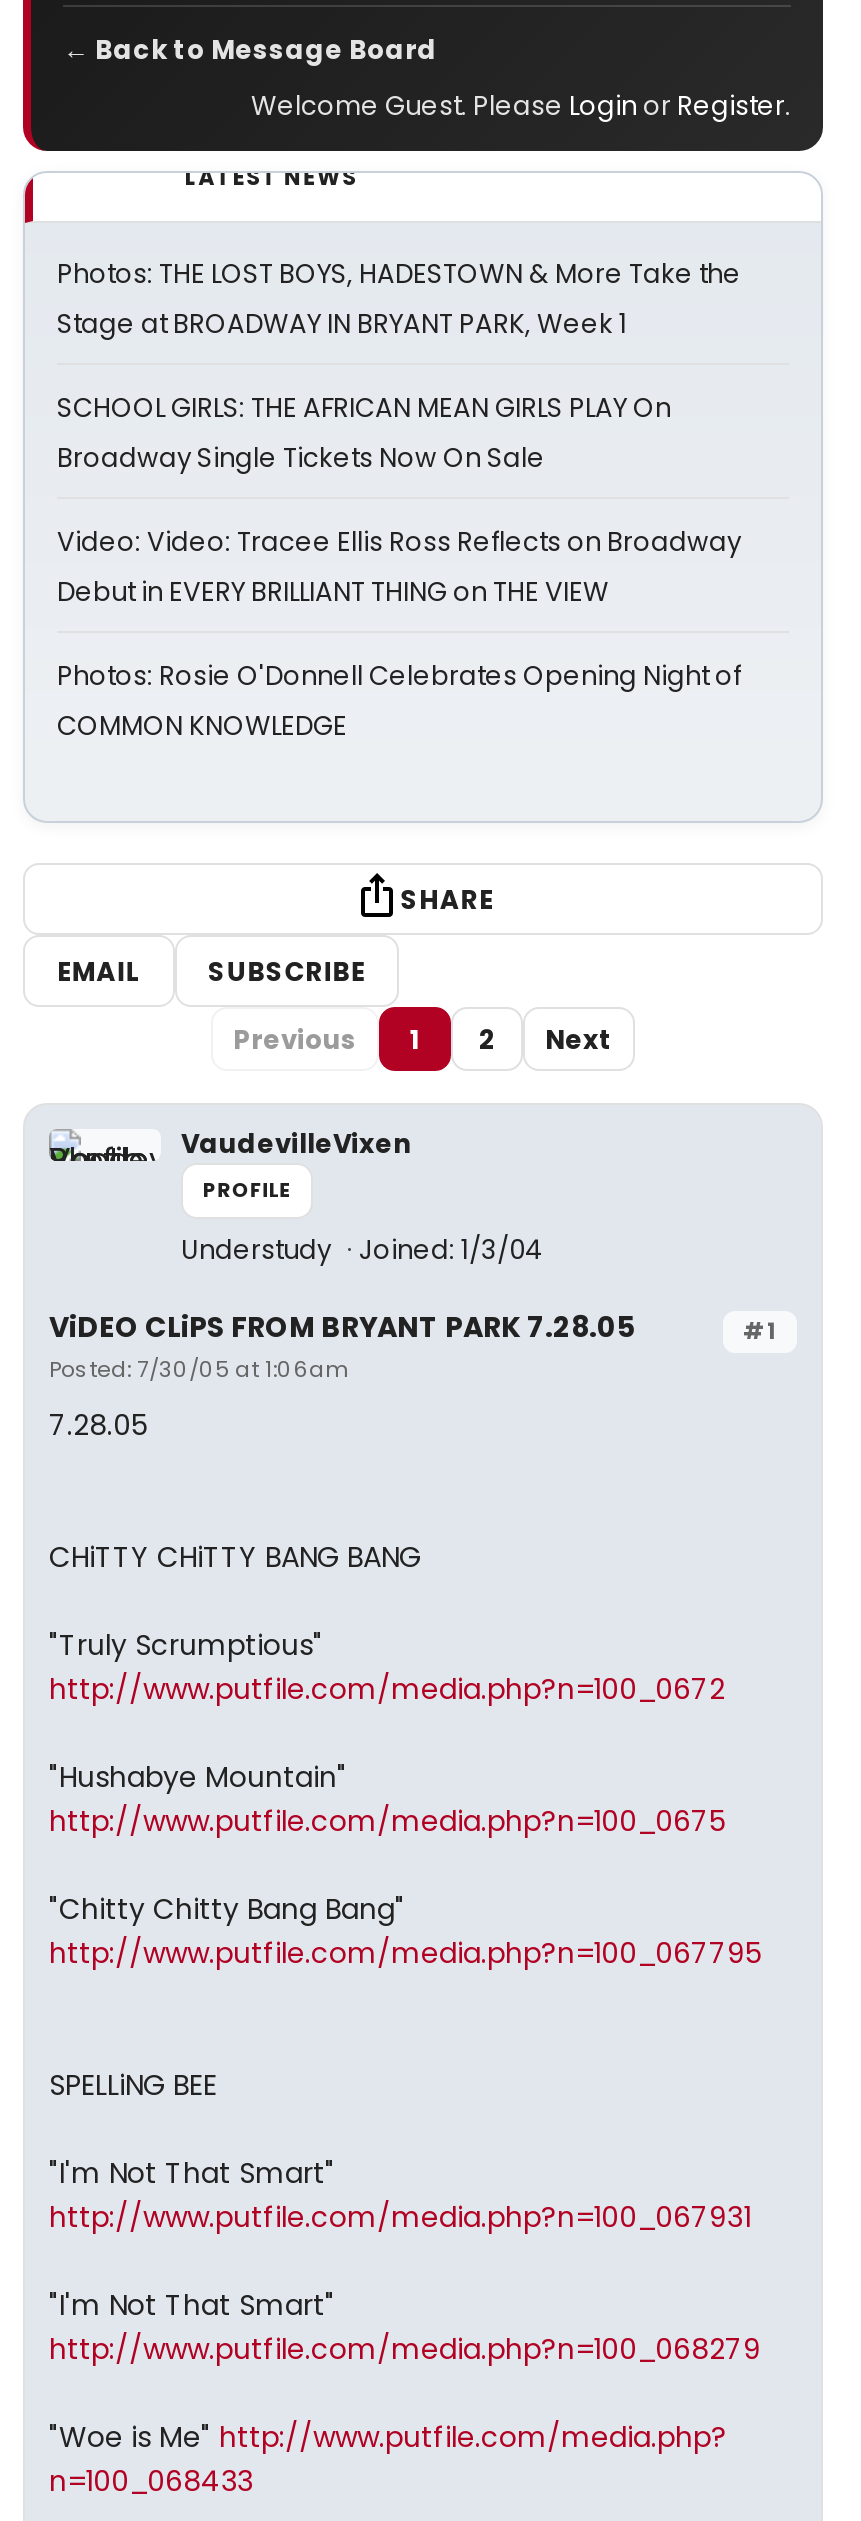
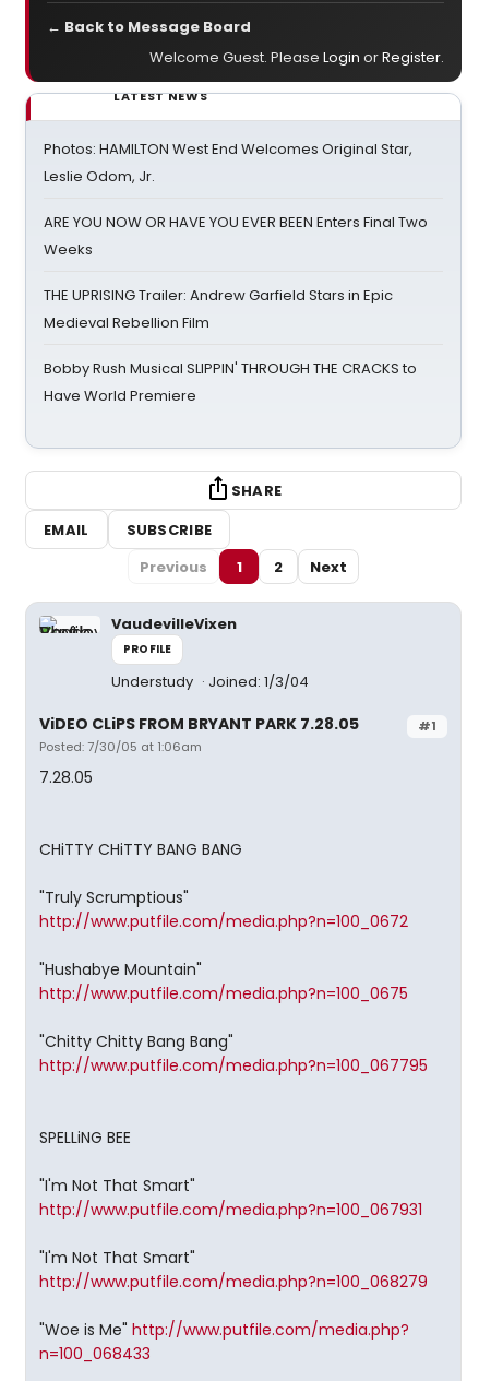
- Photos: THE LOST BOYS, HADESTOWN & More Take the
- Stage at BROADWAY IN BRYANT PARK, Week 1
+ Photos: HAMILTON West End Welcomes Original Star,
+ Leslie Odom, Jr.

- SCHOOL GIRLS: THE AFRICAN MEAN GIRLS PLAY On
- Broadway Single Tickets Now On Sale
+ ARE YOU NOW OR HAVE YOU EVER BEEN Enters Final Two
+ Weeks

- Video: Video: Tracee Ellis Ross Reflects on Broadway
- Debut in EVERY BRILLIANT THING on THE VIEW
+ THE UPRISING Trailer: Andrew Garfield Stars in Epic
+ Medieval Rebellion Film

- Photos: Rosie O'Donnell Celebrates Opening Night of
- COMMON KNOWLEDGE
+ Bobby Rush Musical SLIPPIN' THROUGH THE CRACKS to
+ Have World Premiere
